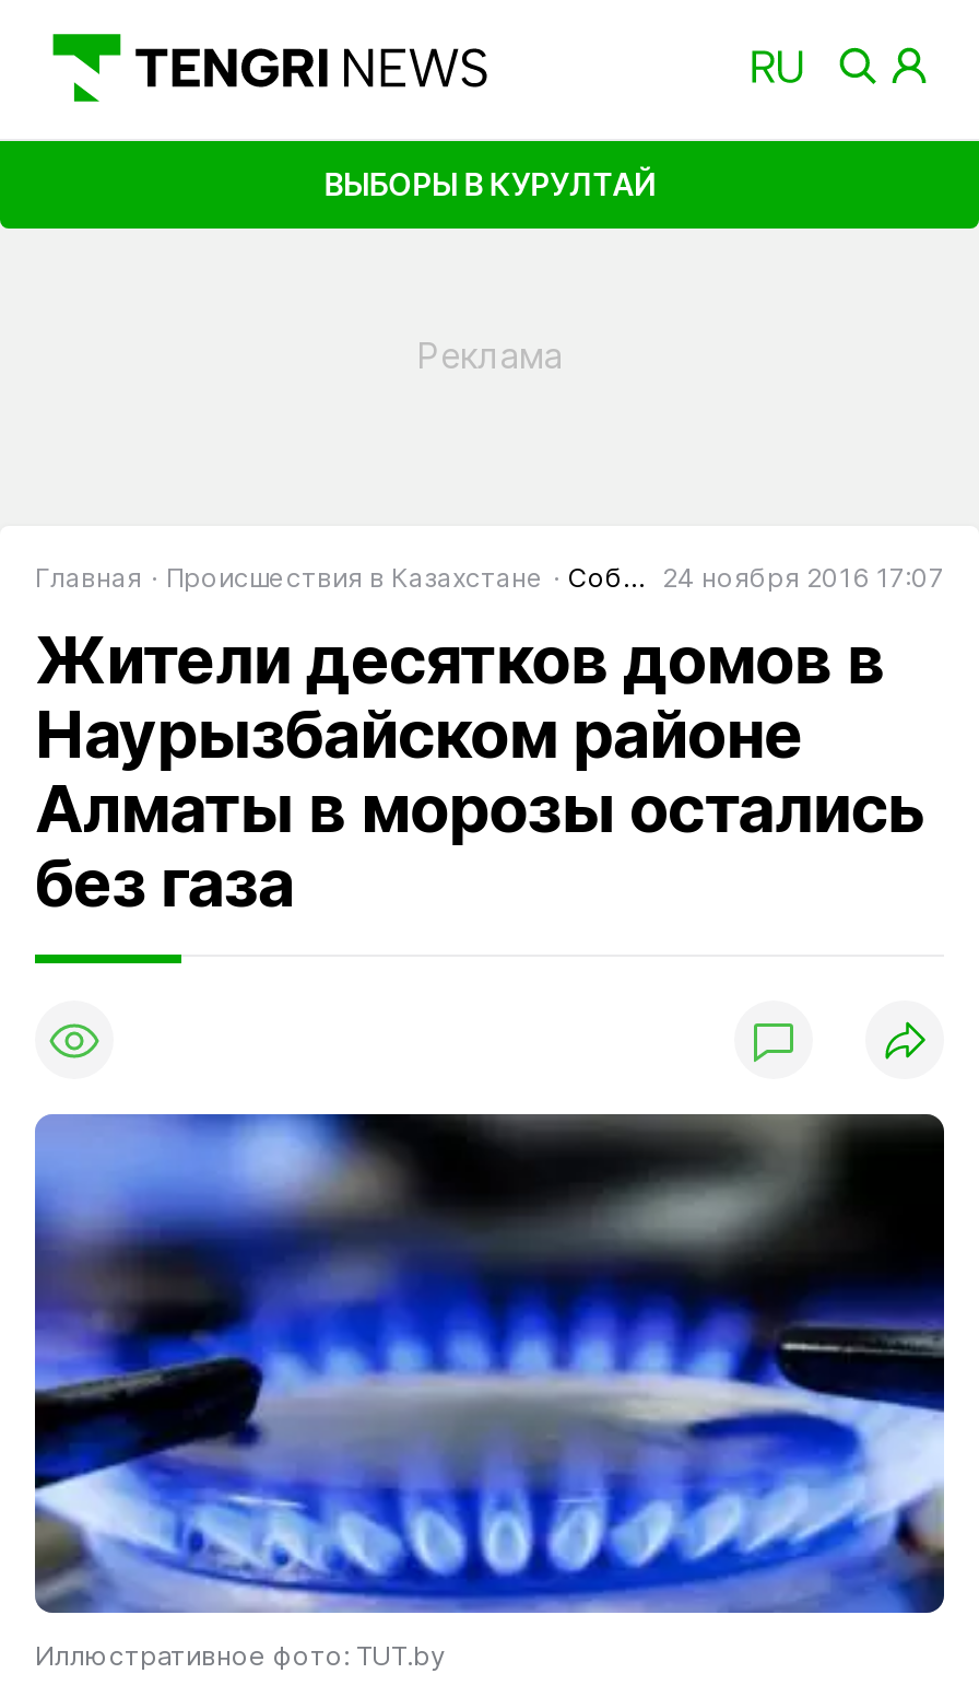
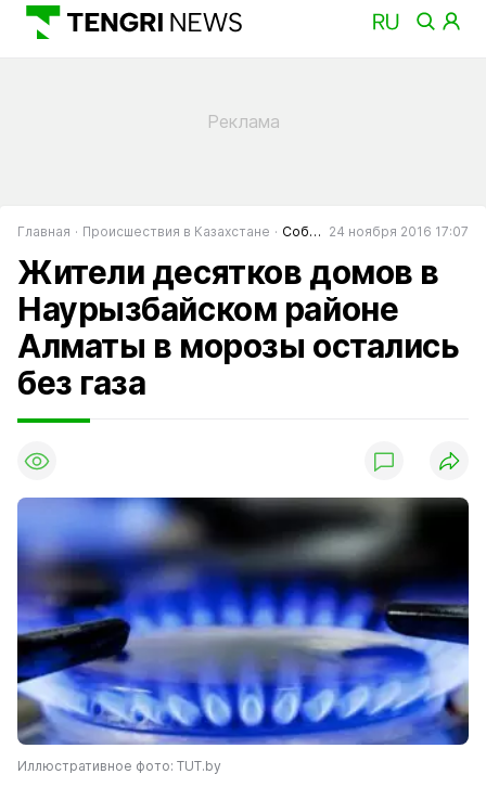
- ВЫБОРЫ В КУРУЛТАЙ
